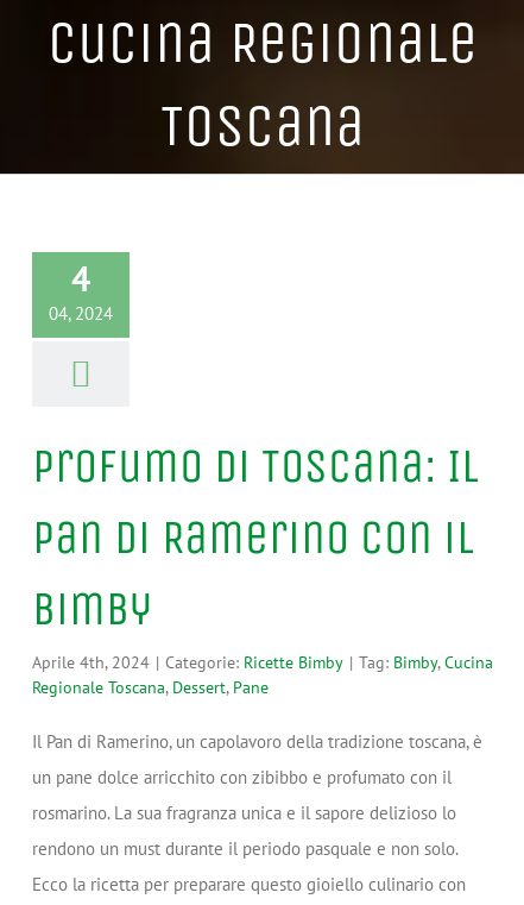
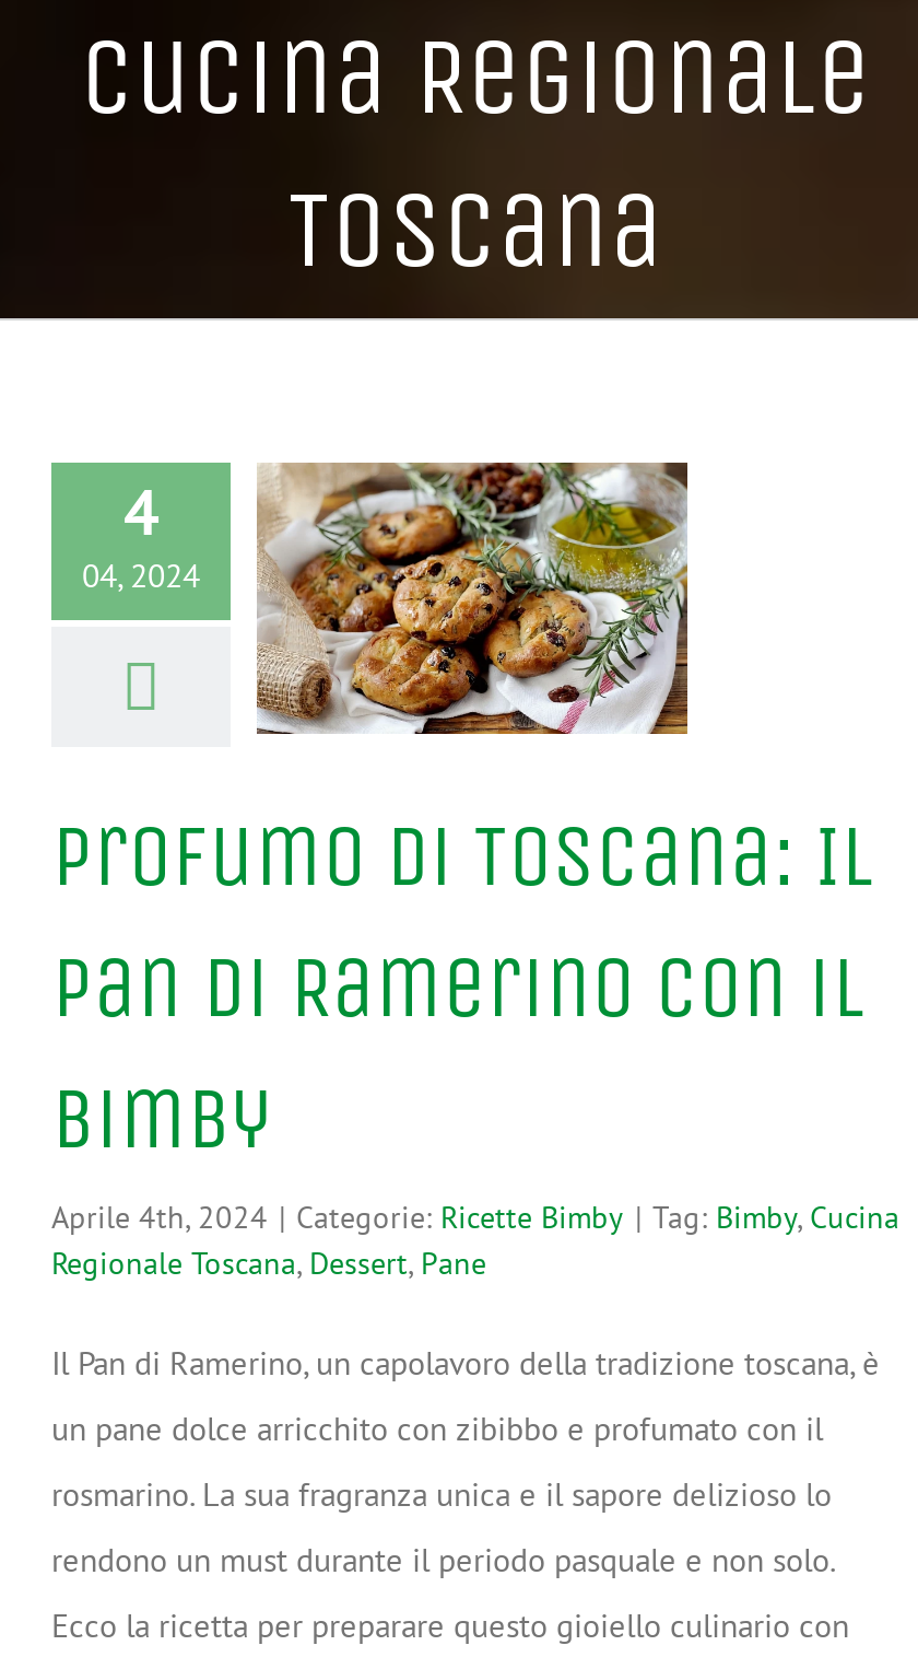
+ [image]
